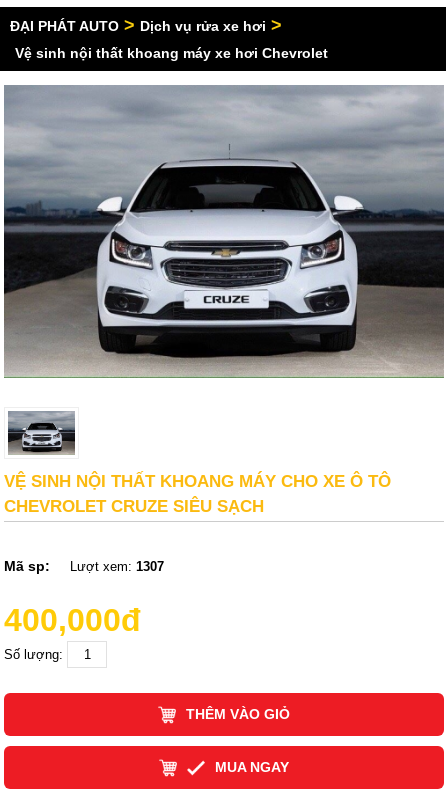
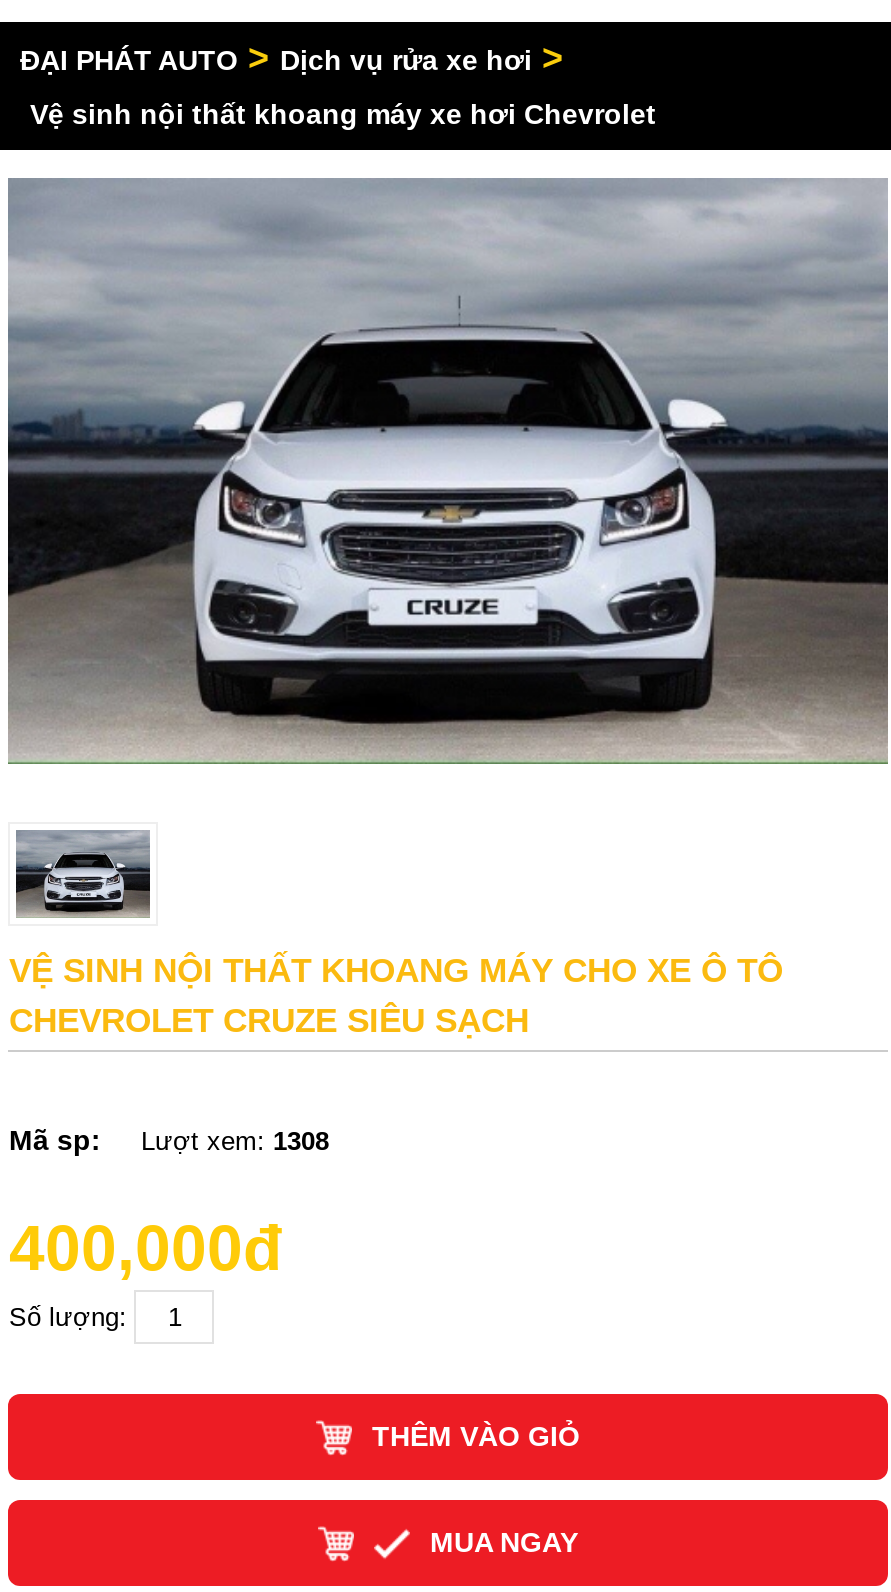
- Mã sp: Lượt xem: 1307
+ Mã sp: Lượt xem: 1308
